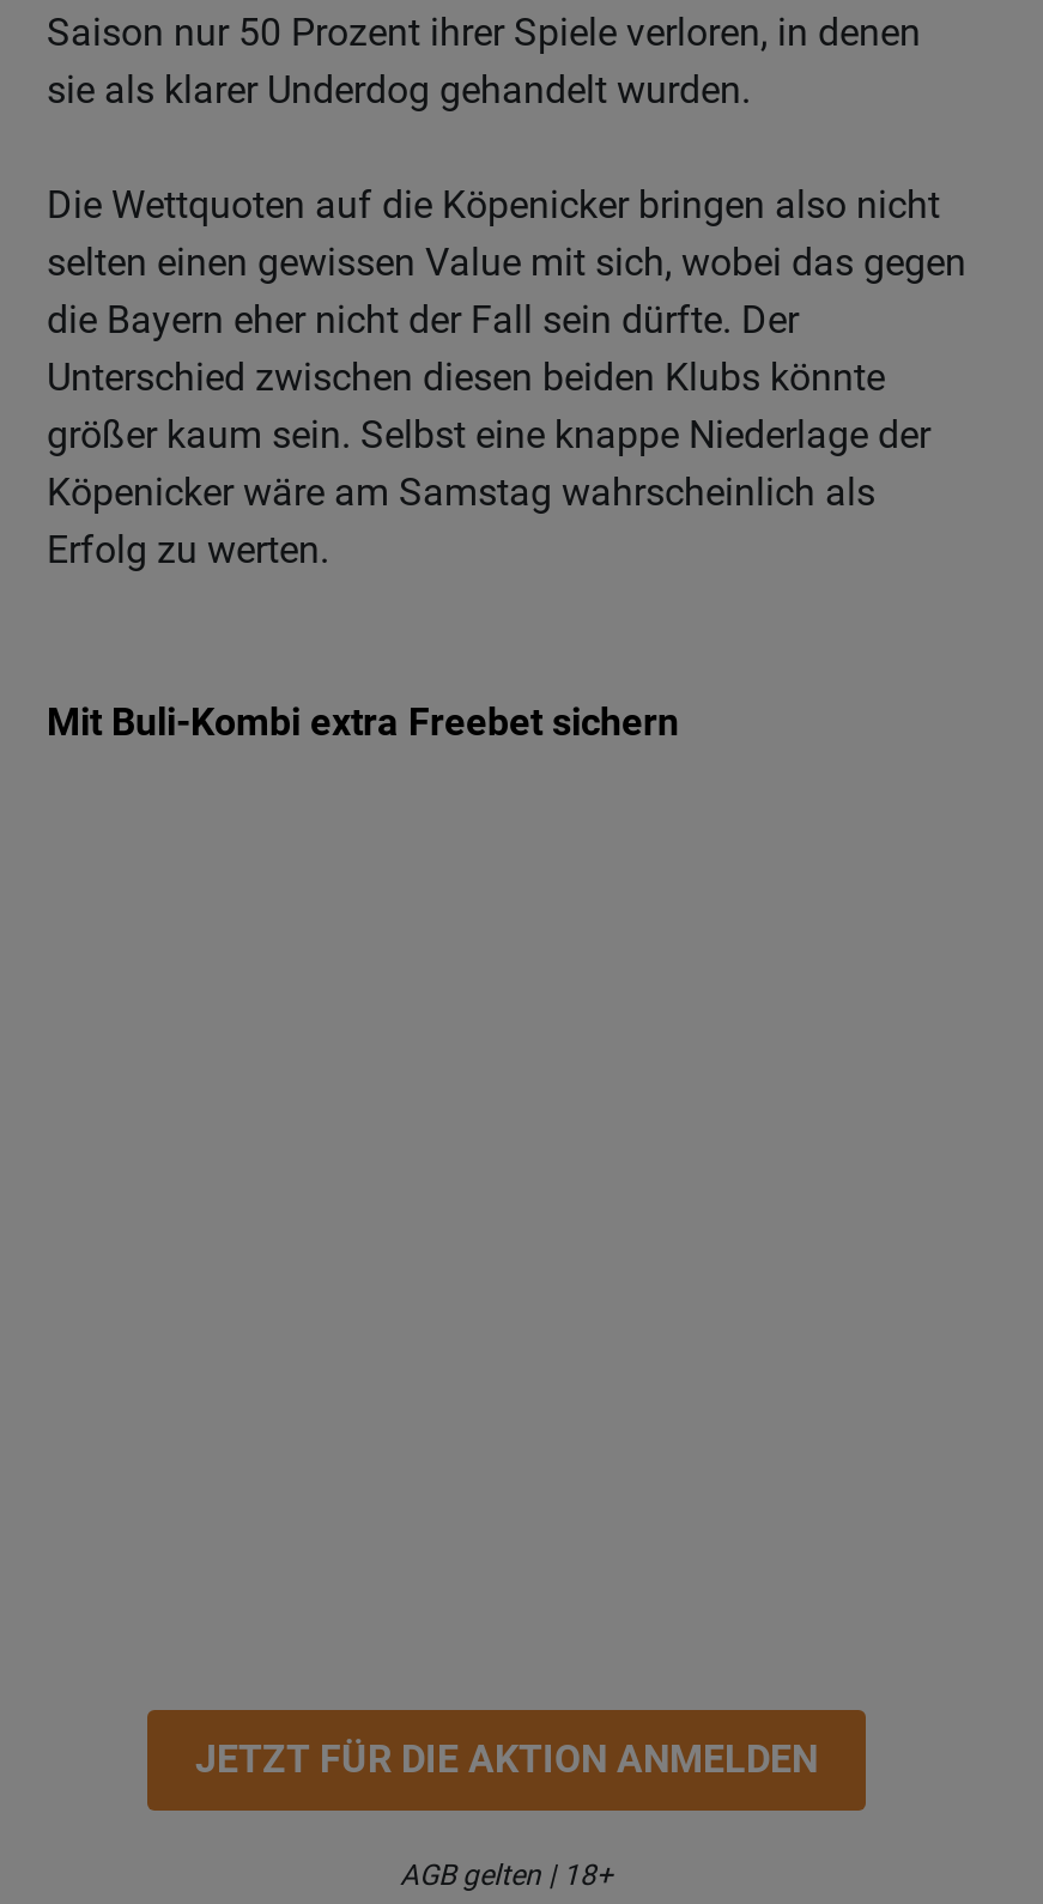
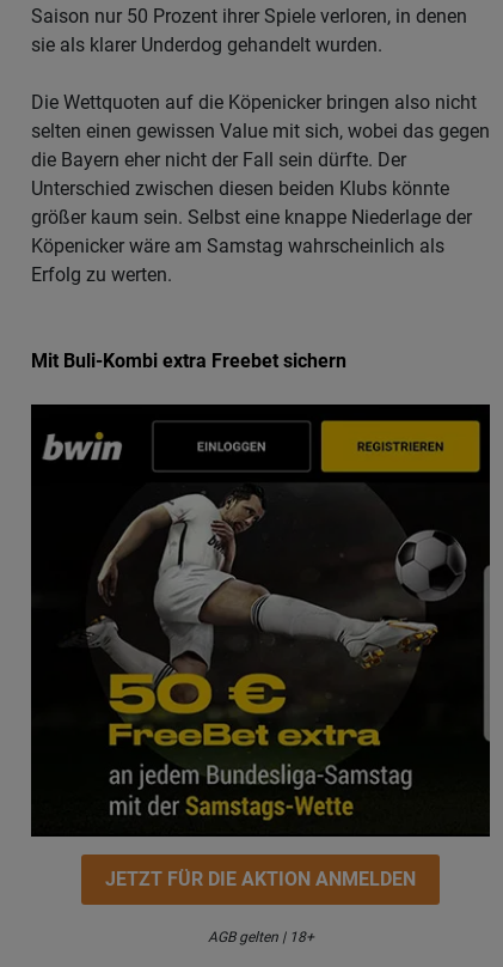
+ [image]
